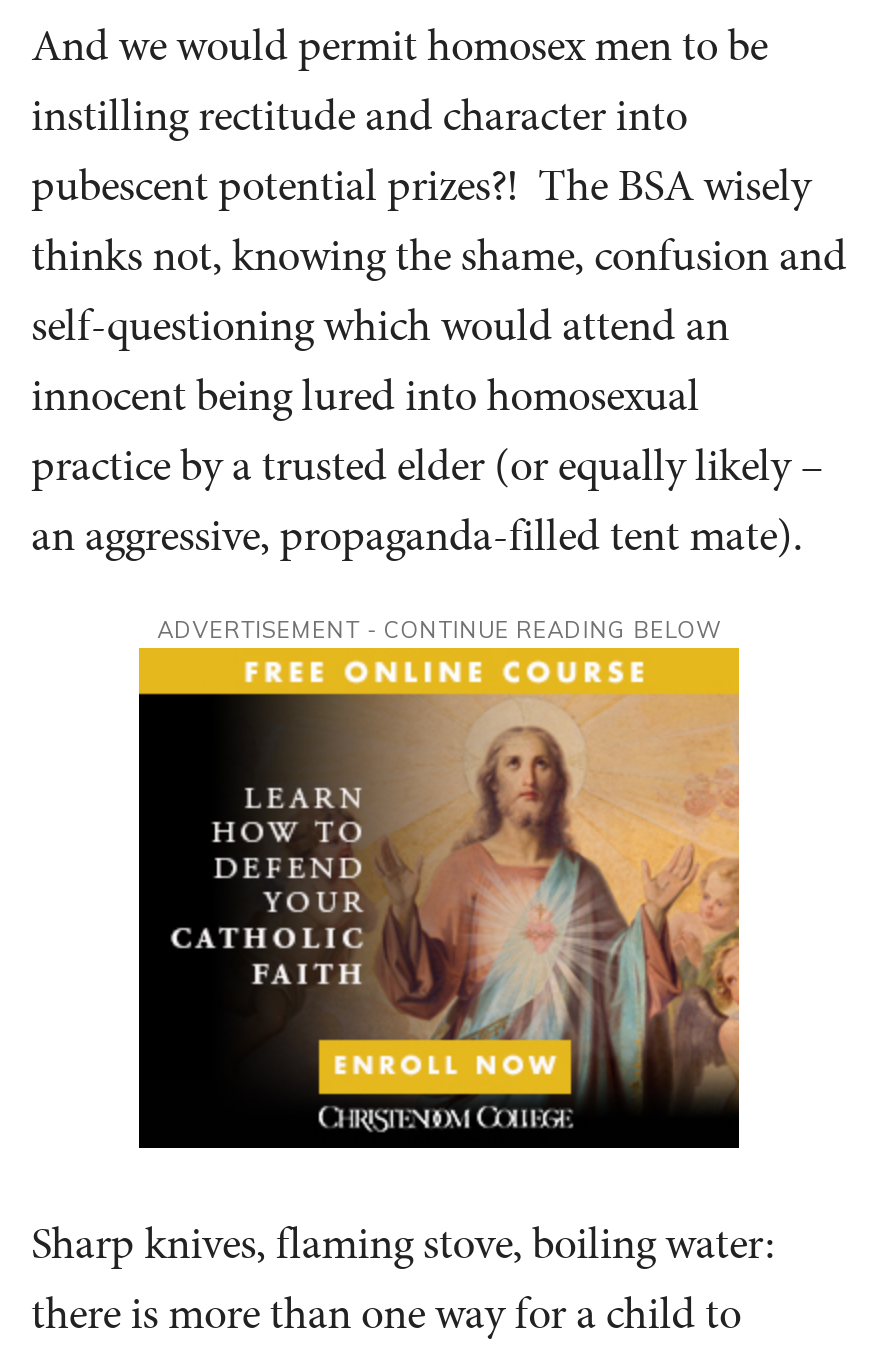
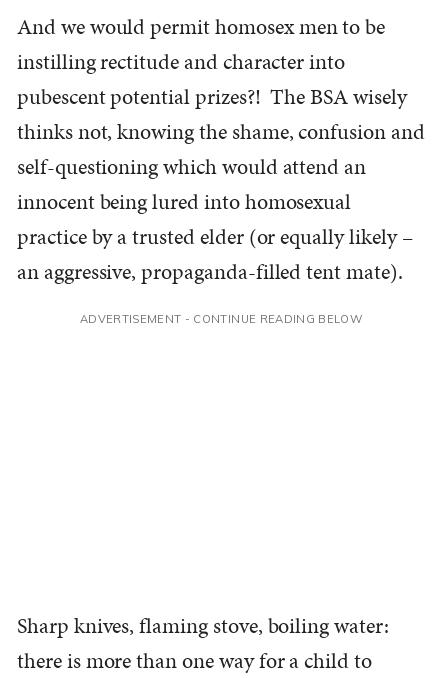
- [image]
